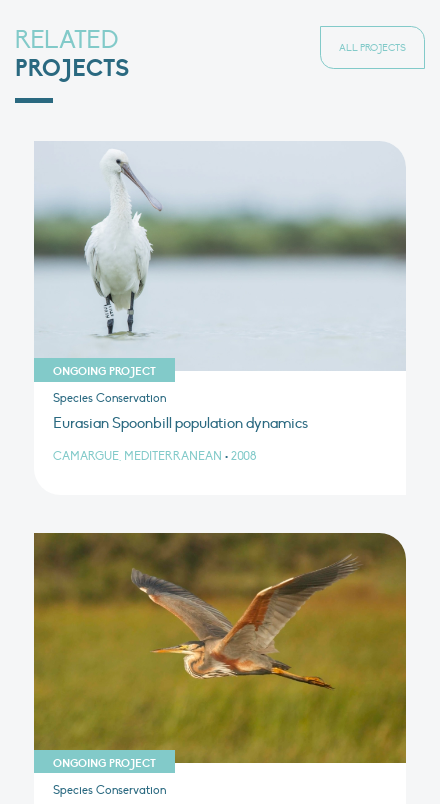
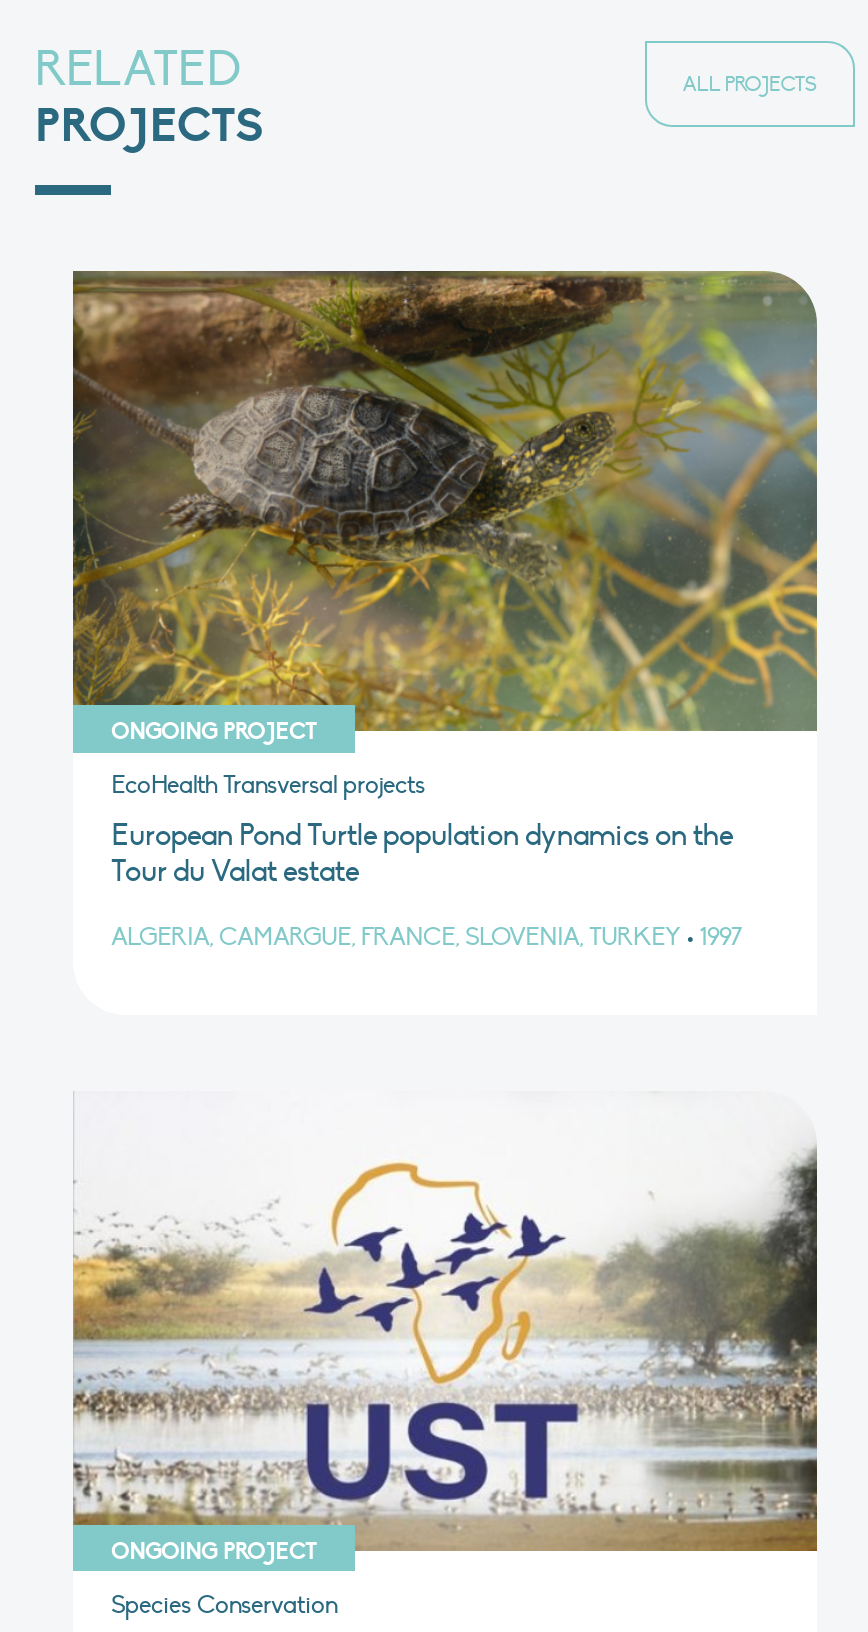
- [image]
- Species Conservation
+ [image]
+ EcoHealth Transversal projects

- Eurasian Spoonbill population dynamics
+ European Pond Turtle population dynamics on the
+ Tour du Valat estate

- CAMARGUE, MEDITERRANEAN • 2008
+ ALGERIA, CAMARGUE, FRANCE, SLOVENIA, TURKEY • 1997

- [image]
+ [image]
